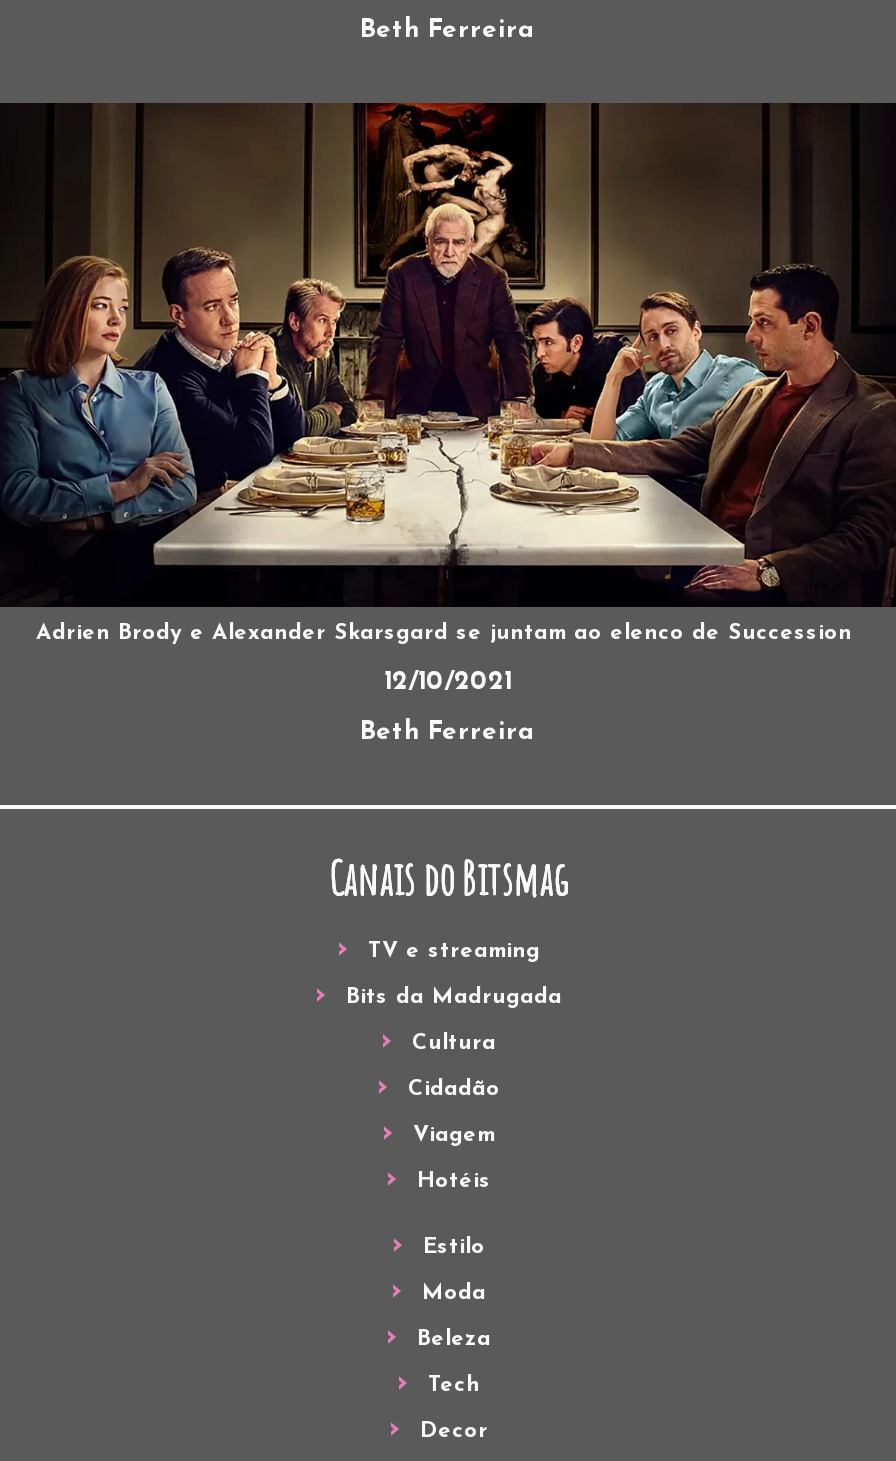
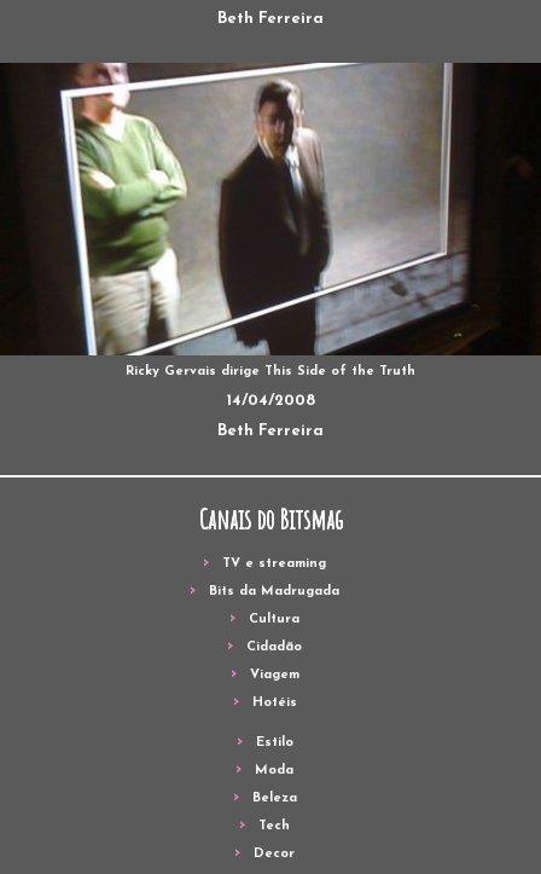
- [image]
- Adrien Brody e Alexander Skarsgard se juntam ao elenco de Succession
+ [image]
+ Ricky Gervais dirige This Side of the Truth

- 12/10/2021
+ 14/04/2008
